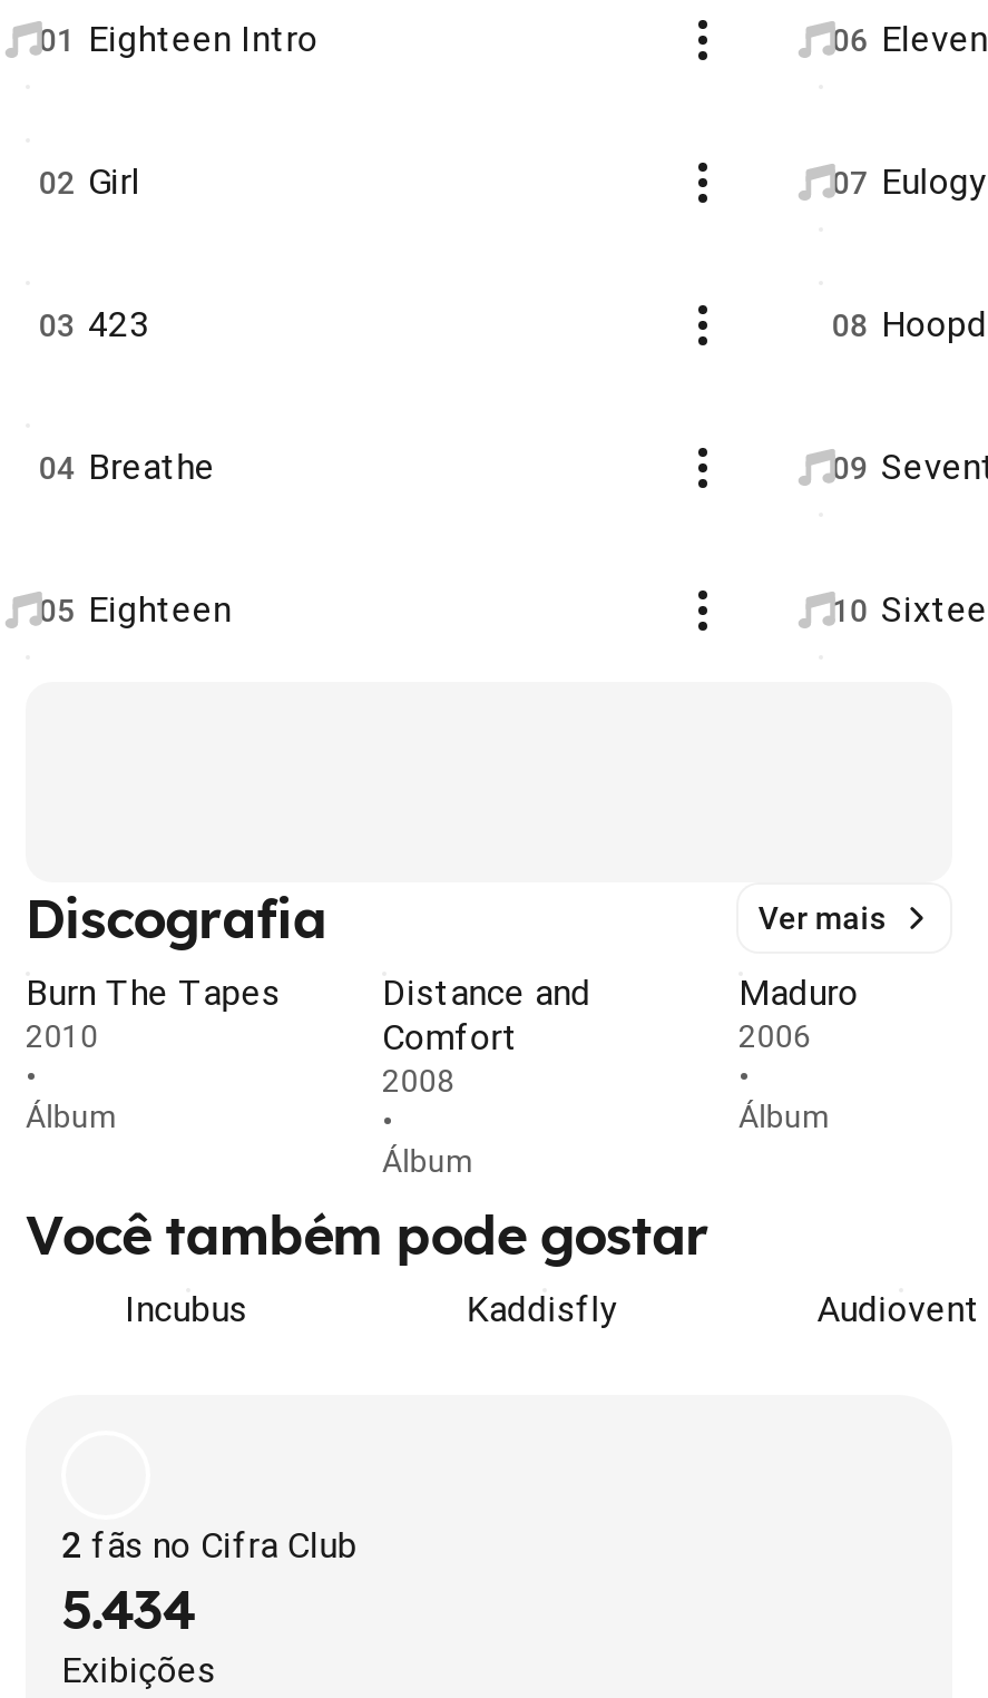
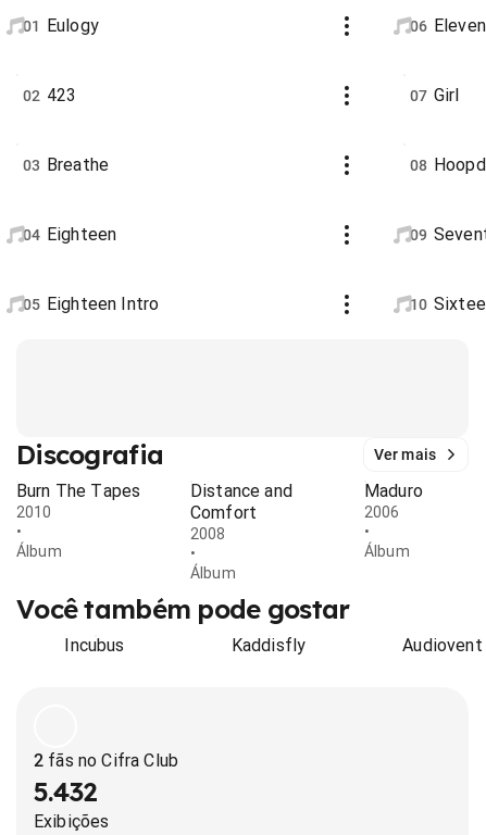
- 01 Eighteen Intro
+ 01 Eulogy

- 02 Girl
+ 02 423

- 07 Eulogy
+ 07 Girl

- 03 423
+ 03 Breathe

- 04 Breathe
+ 04 Eighteen

- 05 Eighteen
+ 05 Eighteen Intro

- 5.434
+ 5.432
